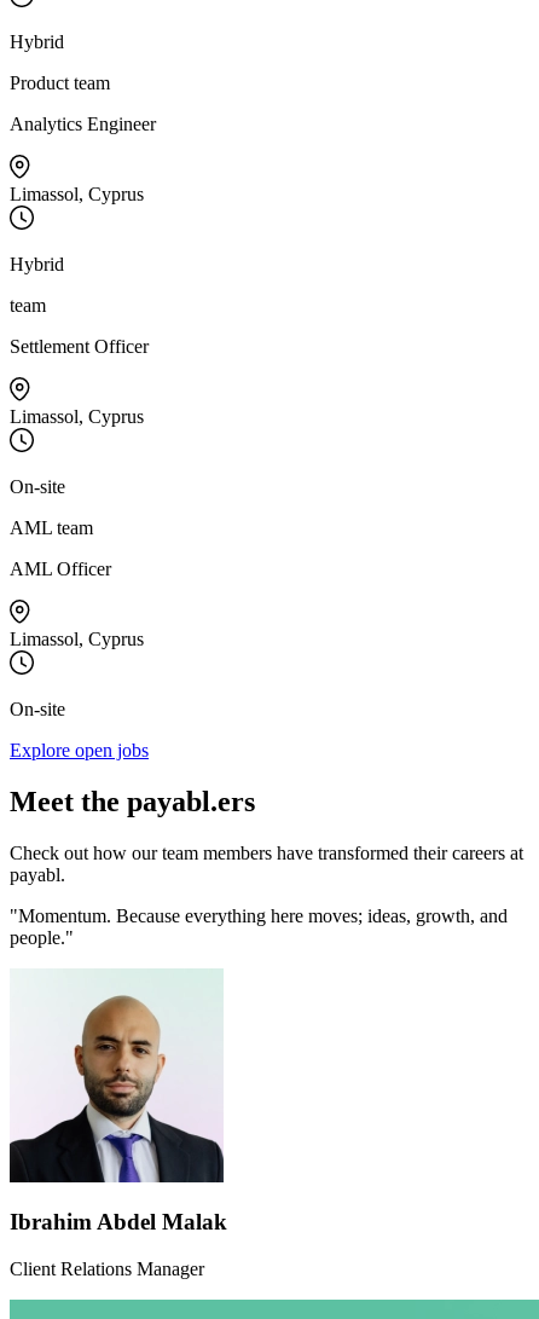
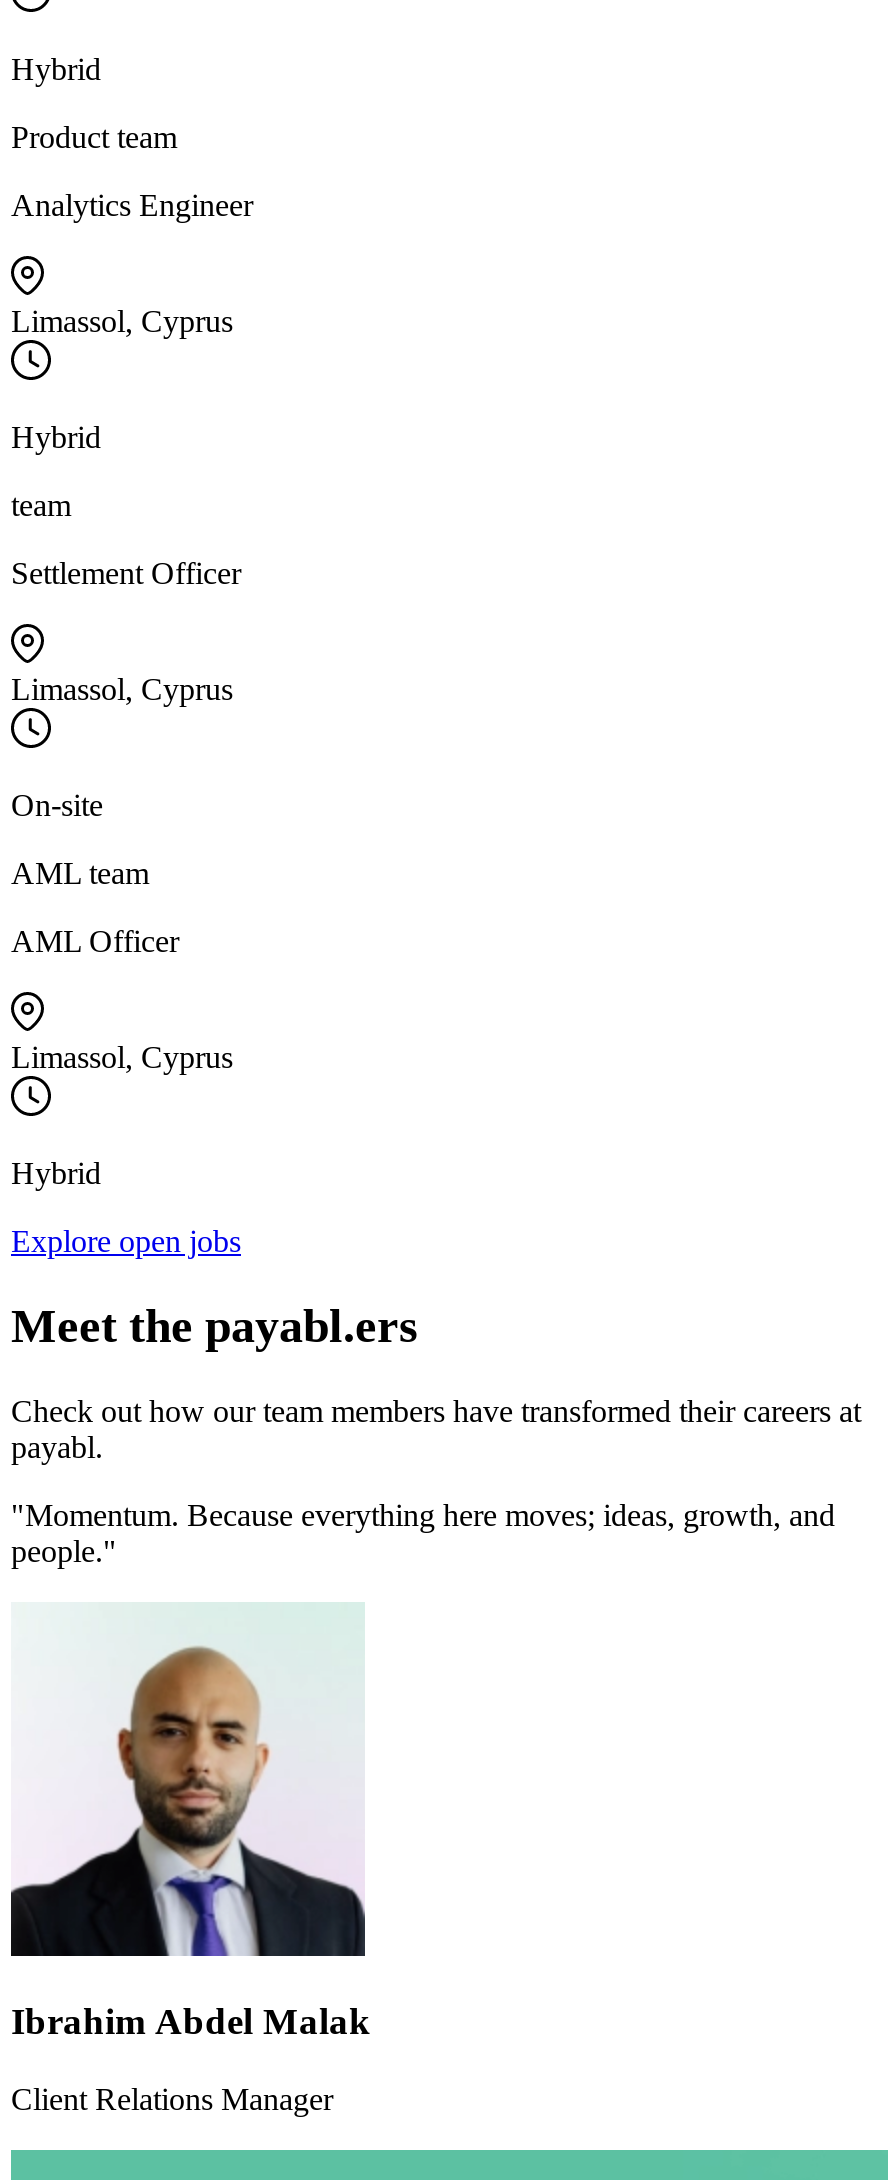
- On-site
+ Hybrid
